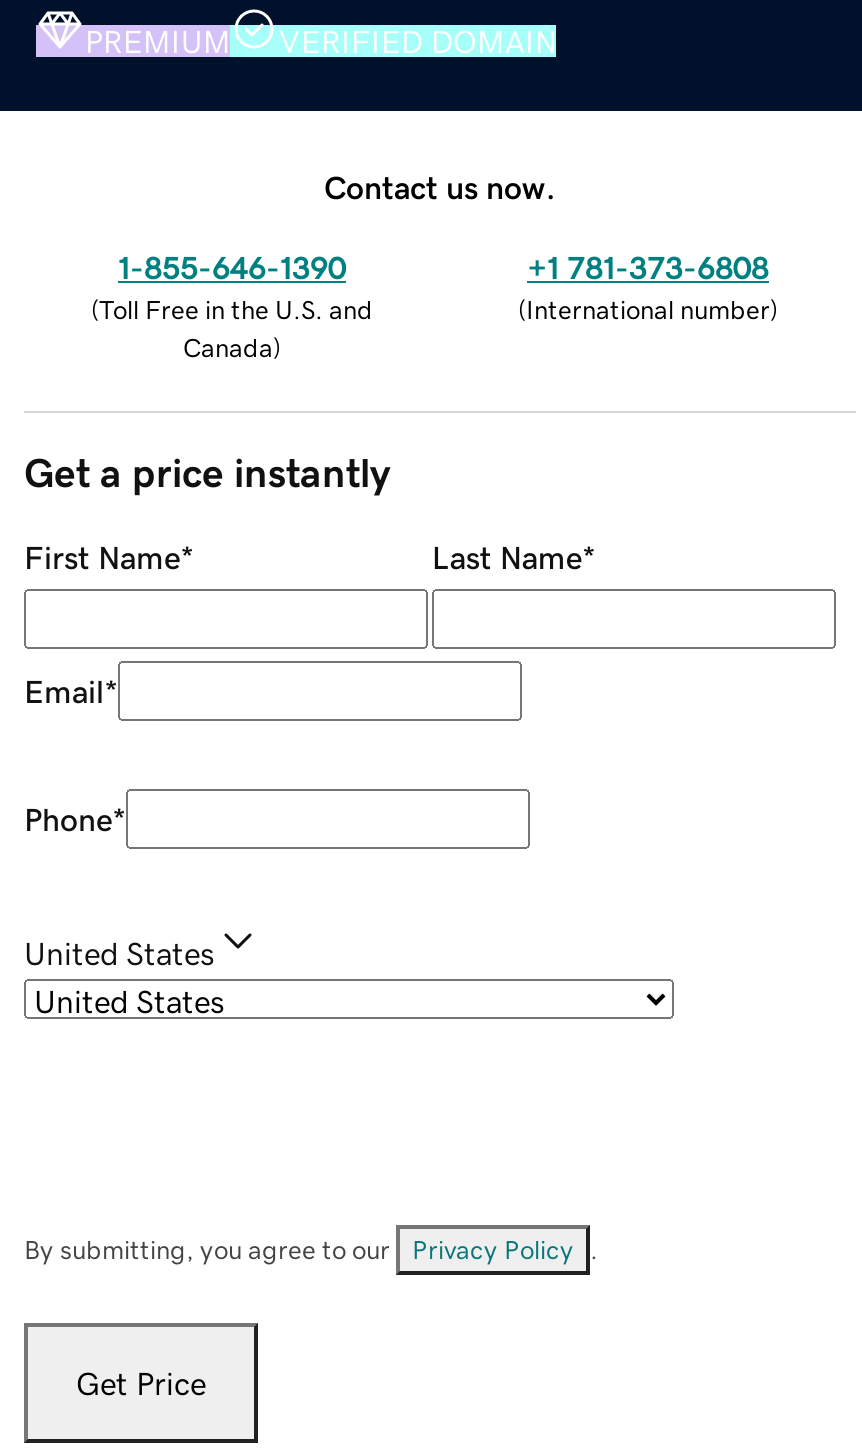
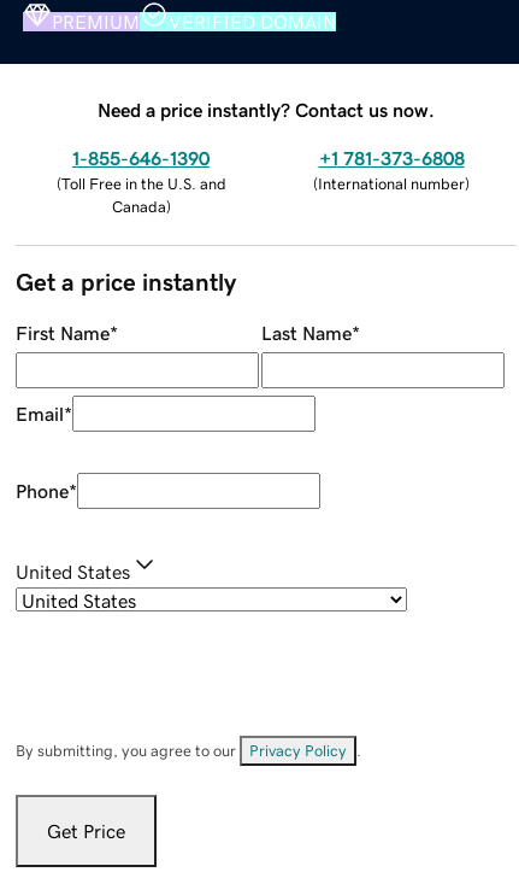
- Contact us now.
+ Need a price instantly? Contact us now.
